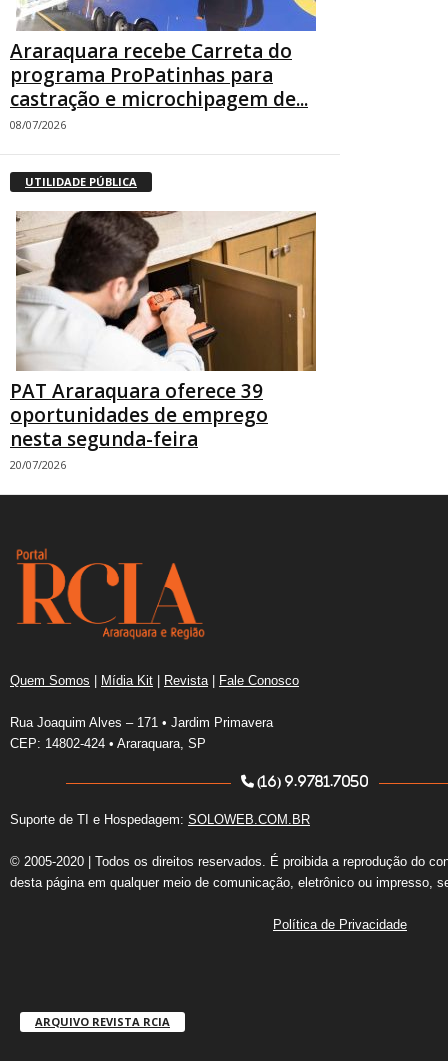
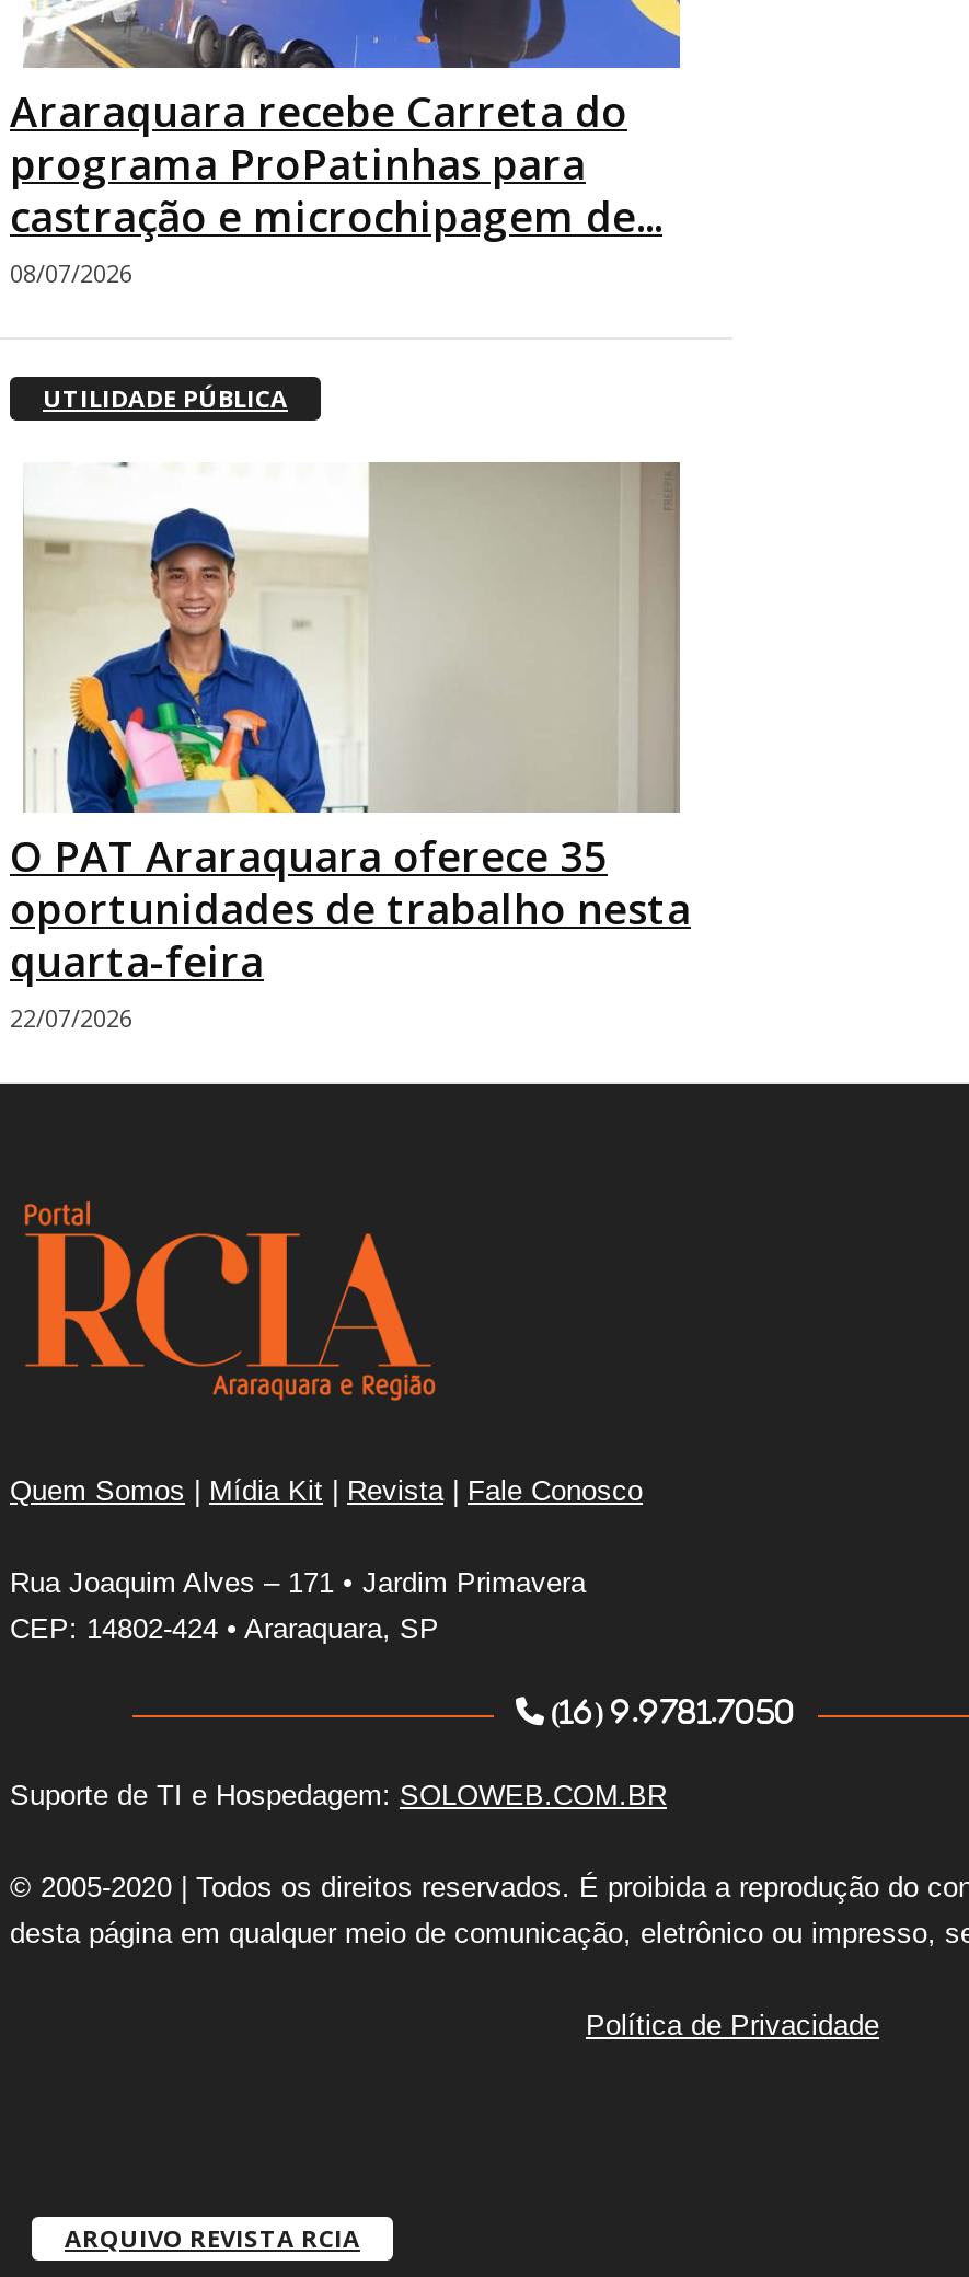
- [image]
- PAT Araraquara oferece 39
- oportunidades de emprego
- nesta segunda-feira
- 20/07/2026
+ [image]
+ O PAT Araraquara oferece 35
+ oportunidades de trabalho nesta
+ quarta-feira
+ 22/07/2026
